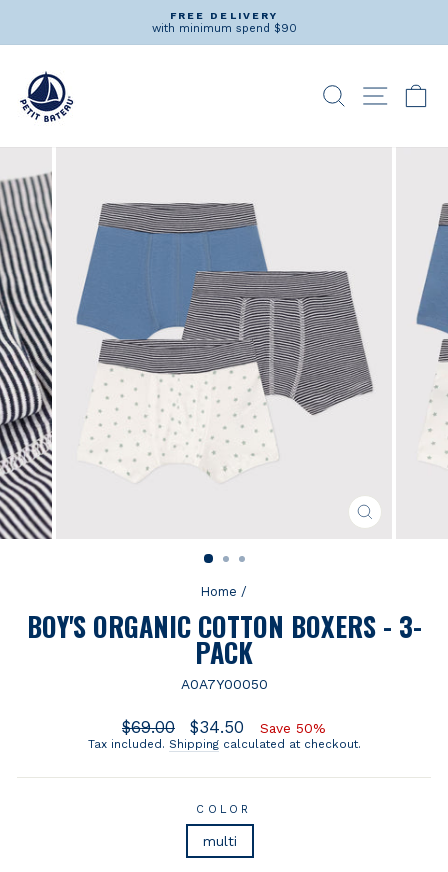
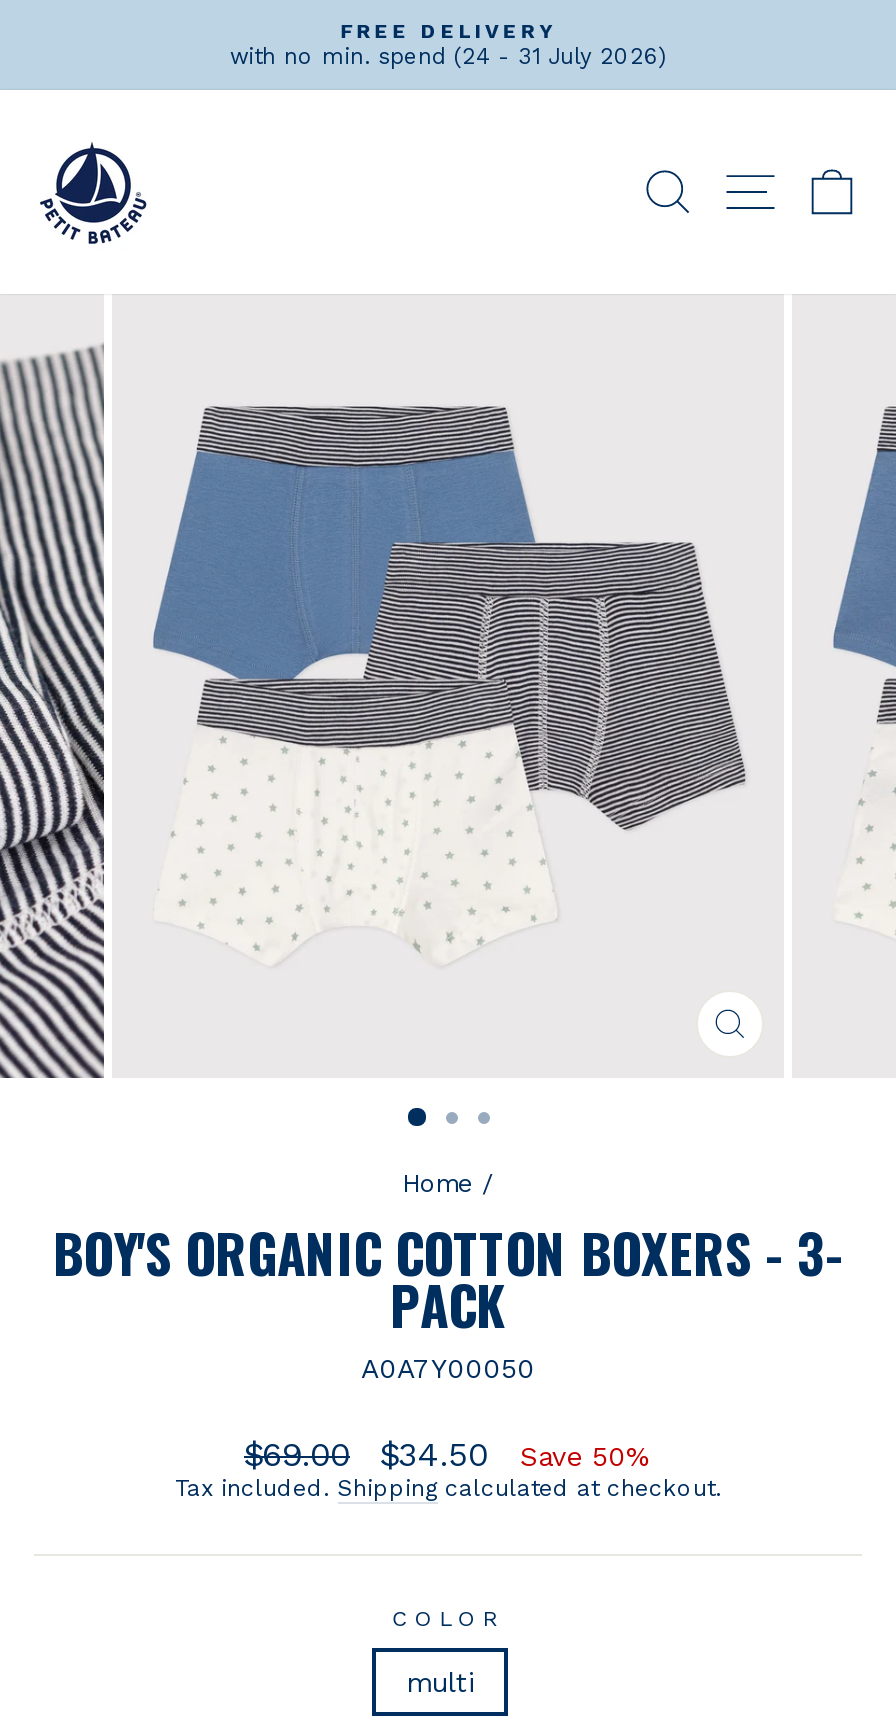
- with minimum spend $90
+ with no min. spend (24 - 31 July 2026)
